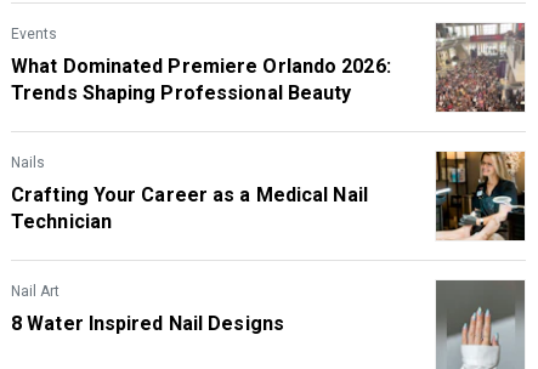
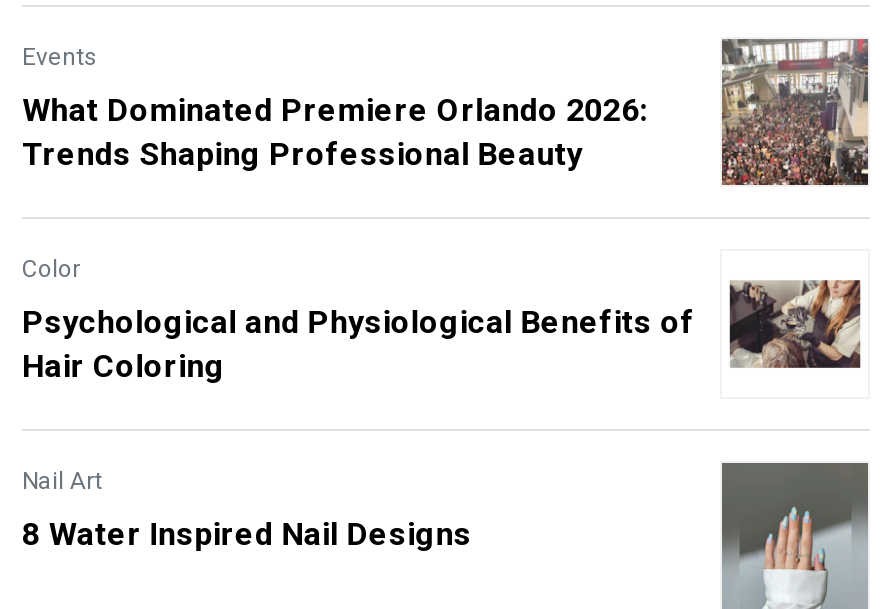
- Nails
+ Color

- [image]
+ [image]

- Crafting Your Career as a Medical Nail
- Technician
+ Psychological and Physiological Benefits of
+ Hair Coloring
